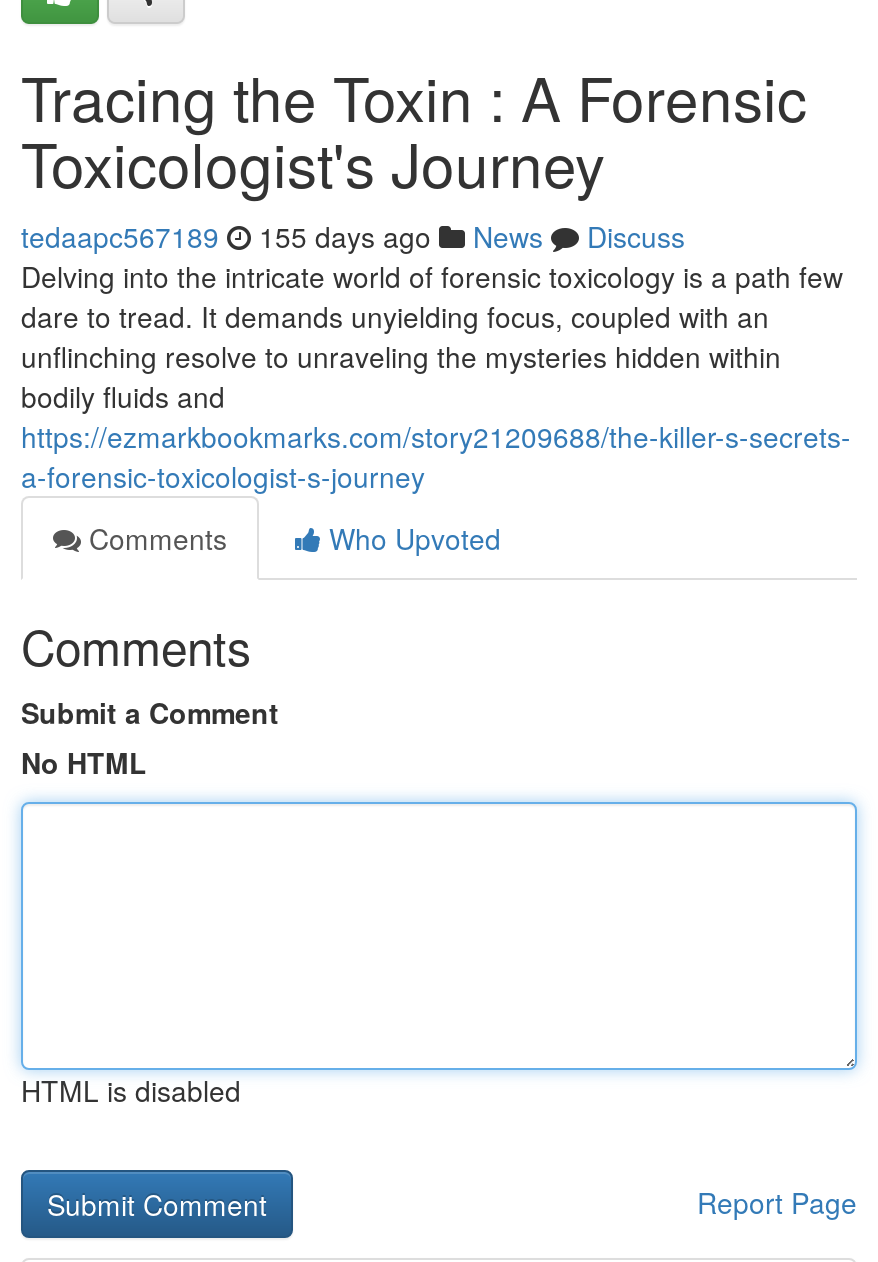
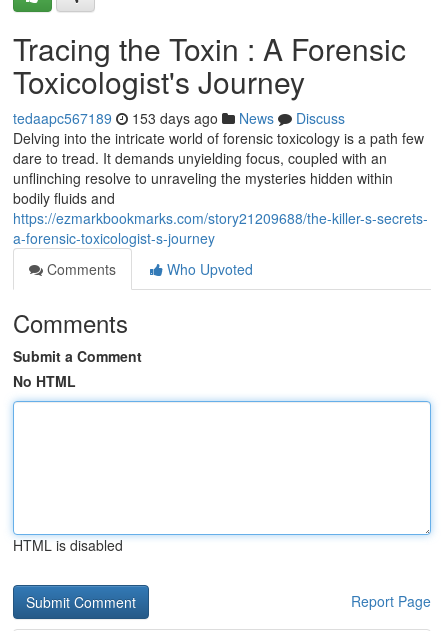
- tedaapc567189 155 days ago News Discuss
+ tedaapc567189 153 days ago News Discuss
